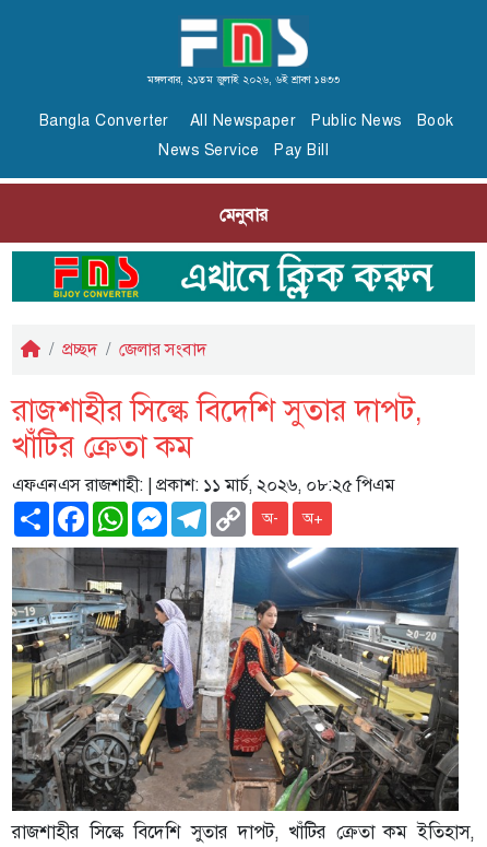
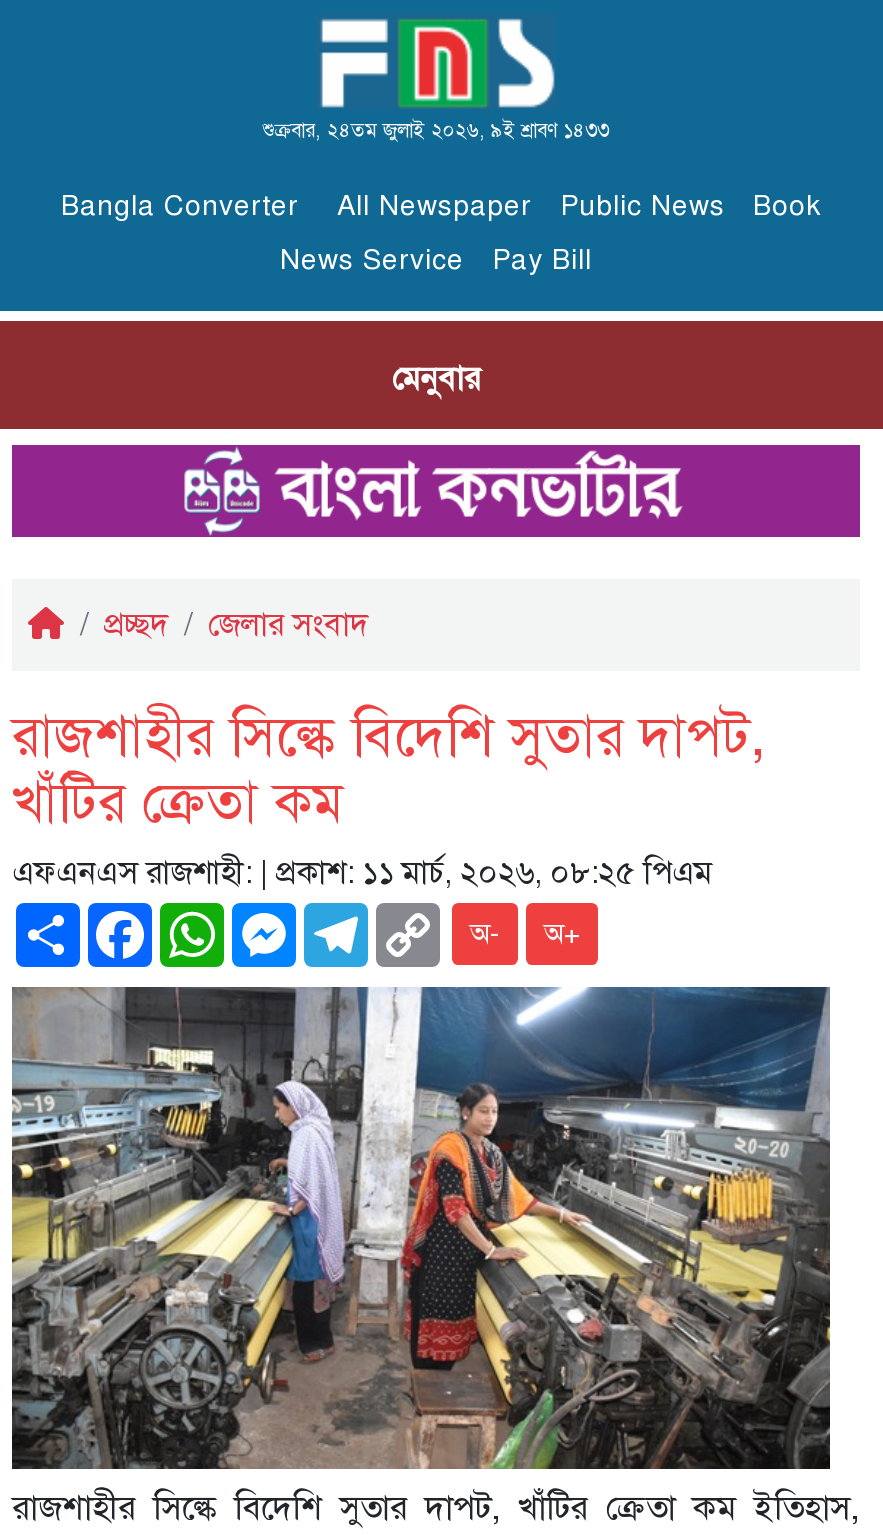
- মঙ্গলবার, ২১তম জুলাই ২০২৬, ৬ই শ্রাবণ ১৪৩৩
+ শুক্রবার, ২৪তম জুলাই ২০২৬, ৯ই শ্রাবণ ১৪৩৩

- [image]
+ [image]
